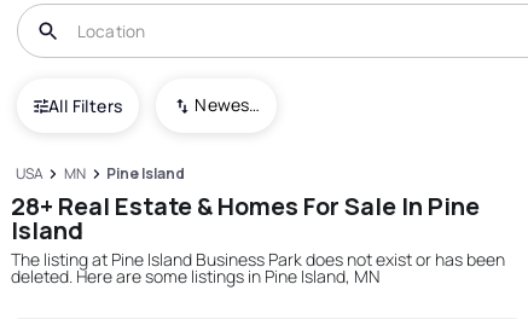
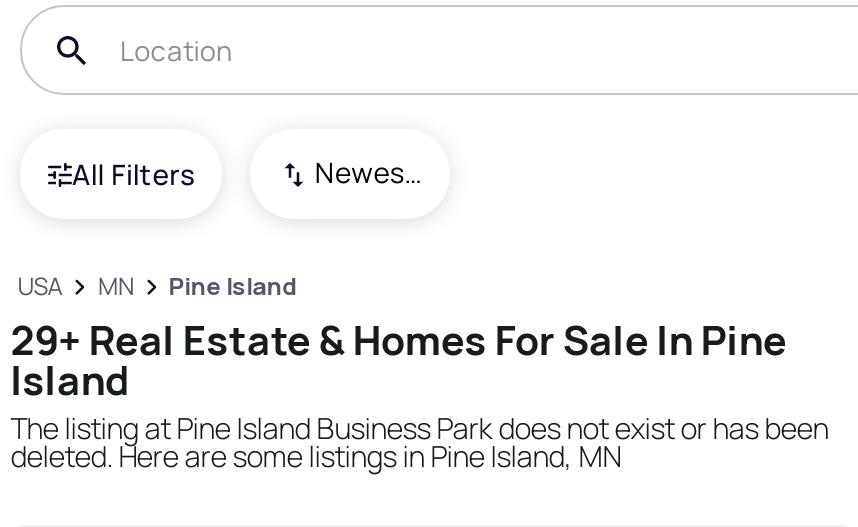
- 28+ Real Estate & Homes For Sale In Pine
+ 29+ Real Estate & Homes For Sale In Pine
